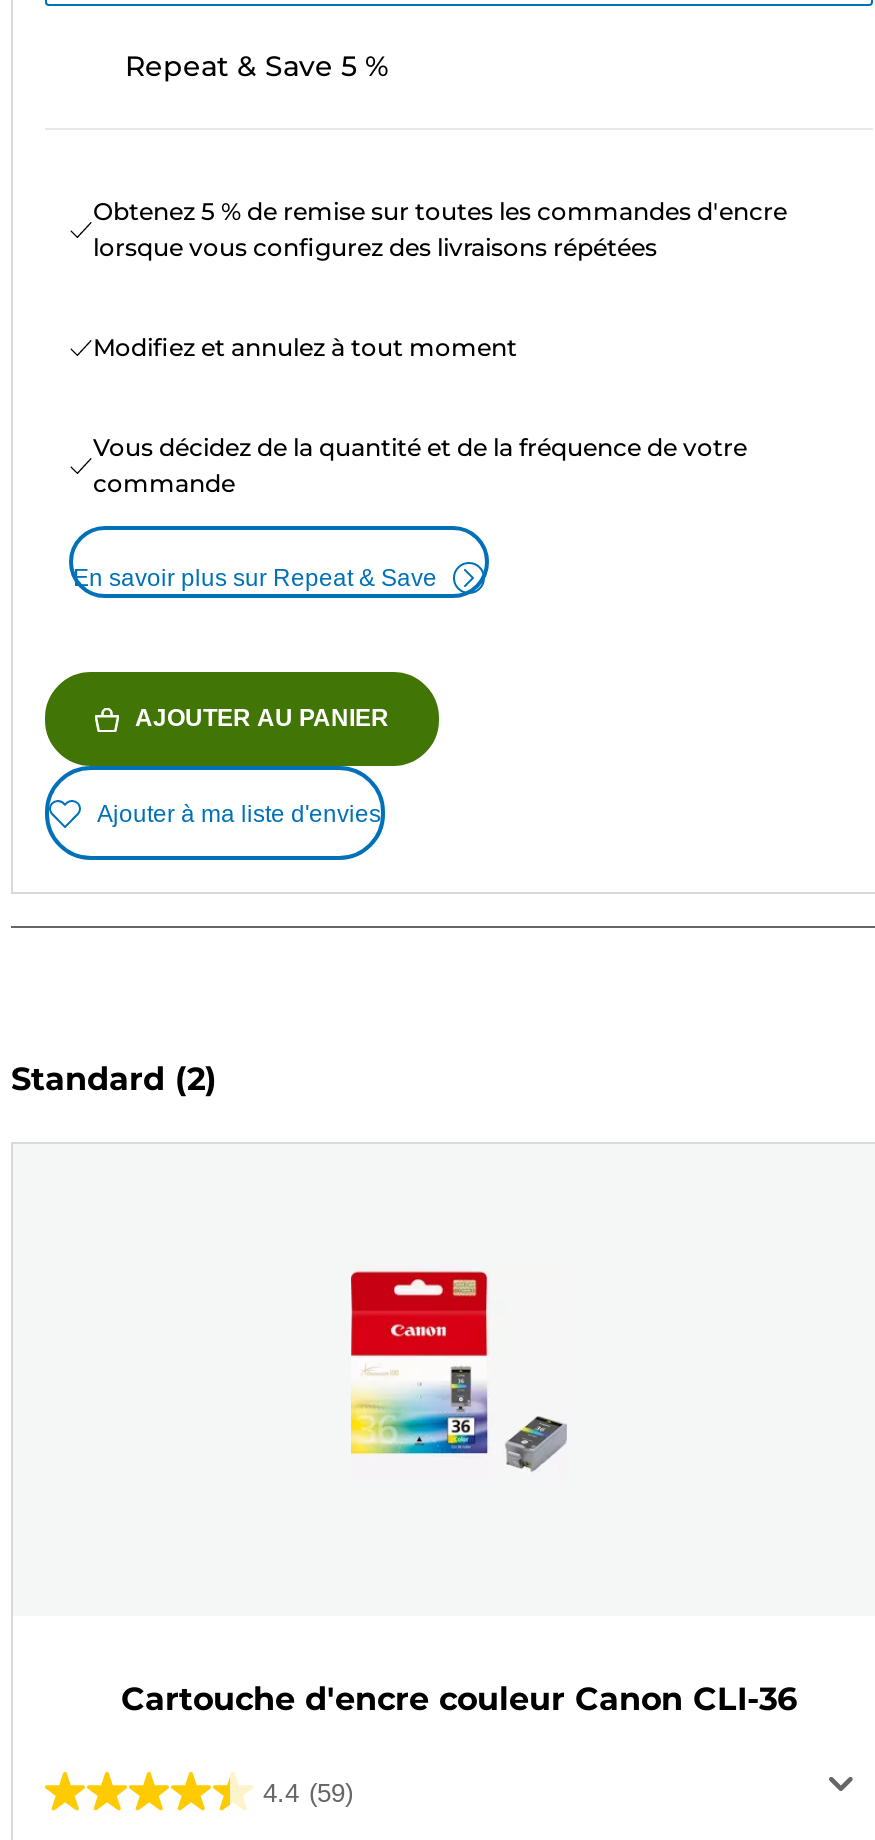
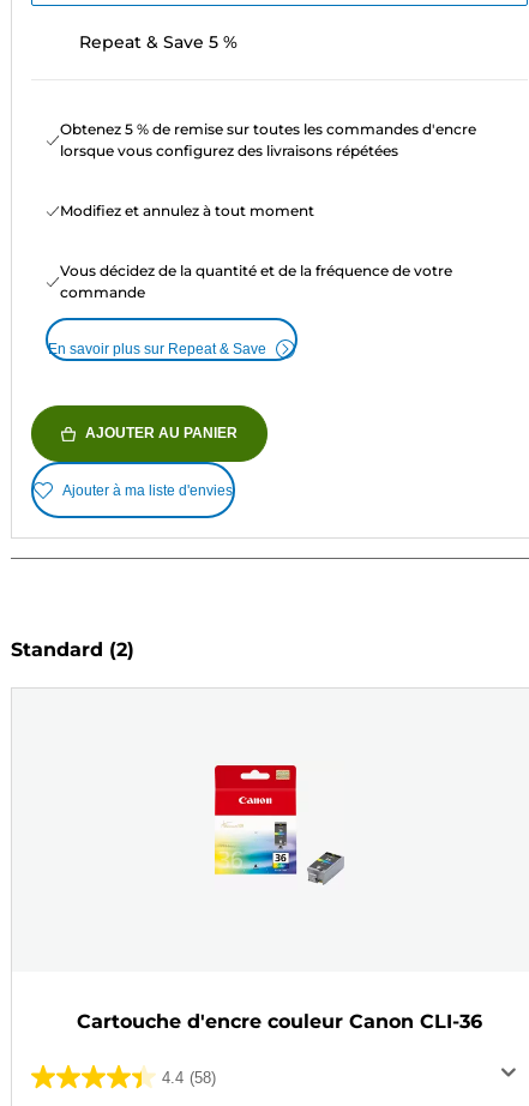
- 4.4 (59)
+ 4.4 (58)
